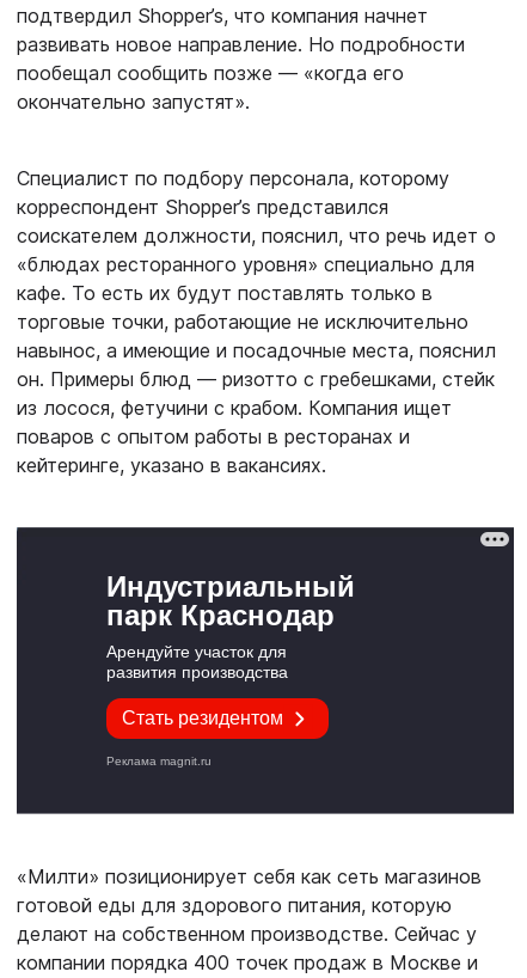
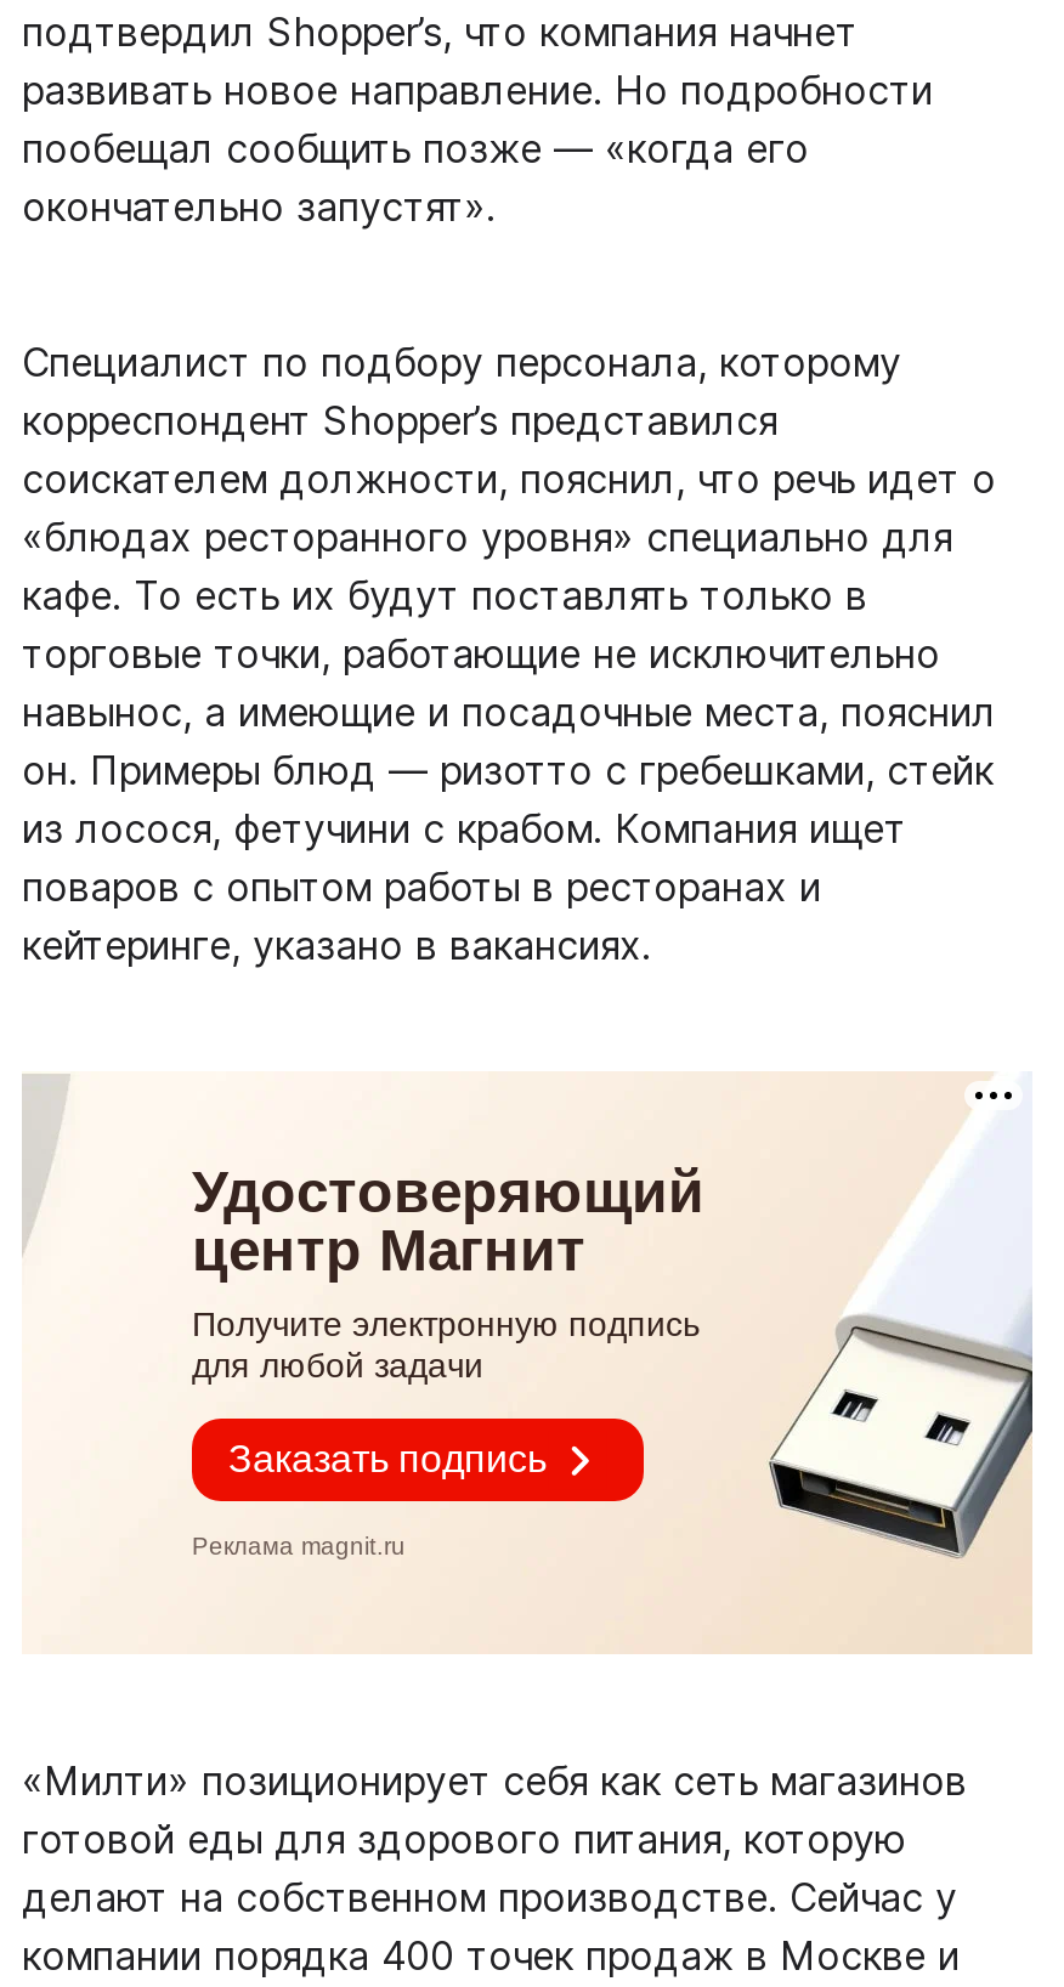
- [image]
+ [image]
